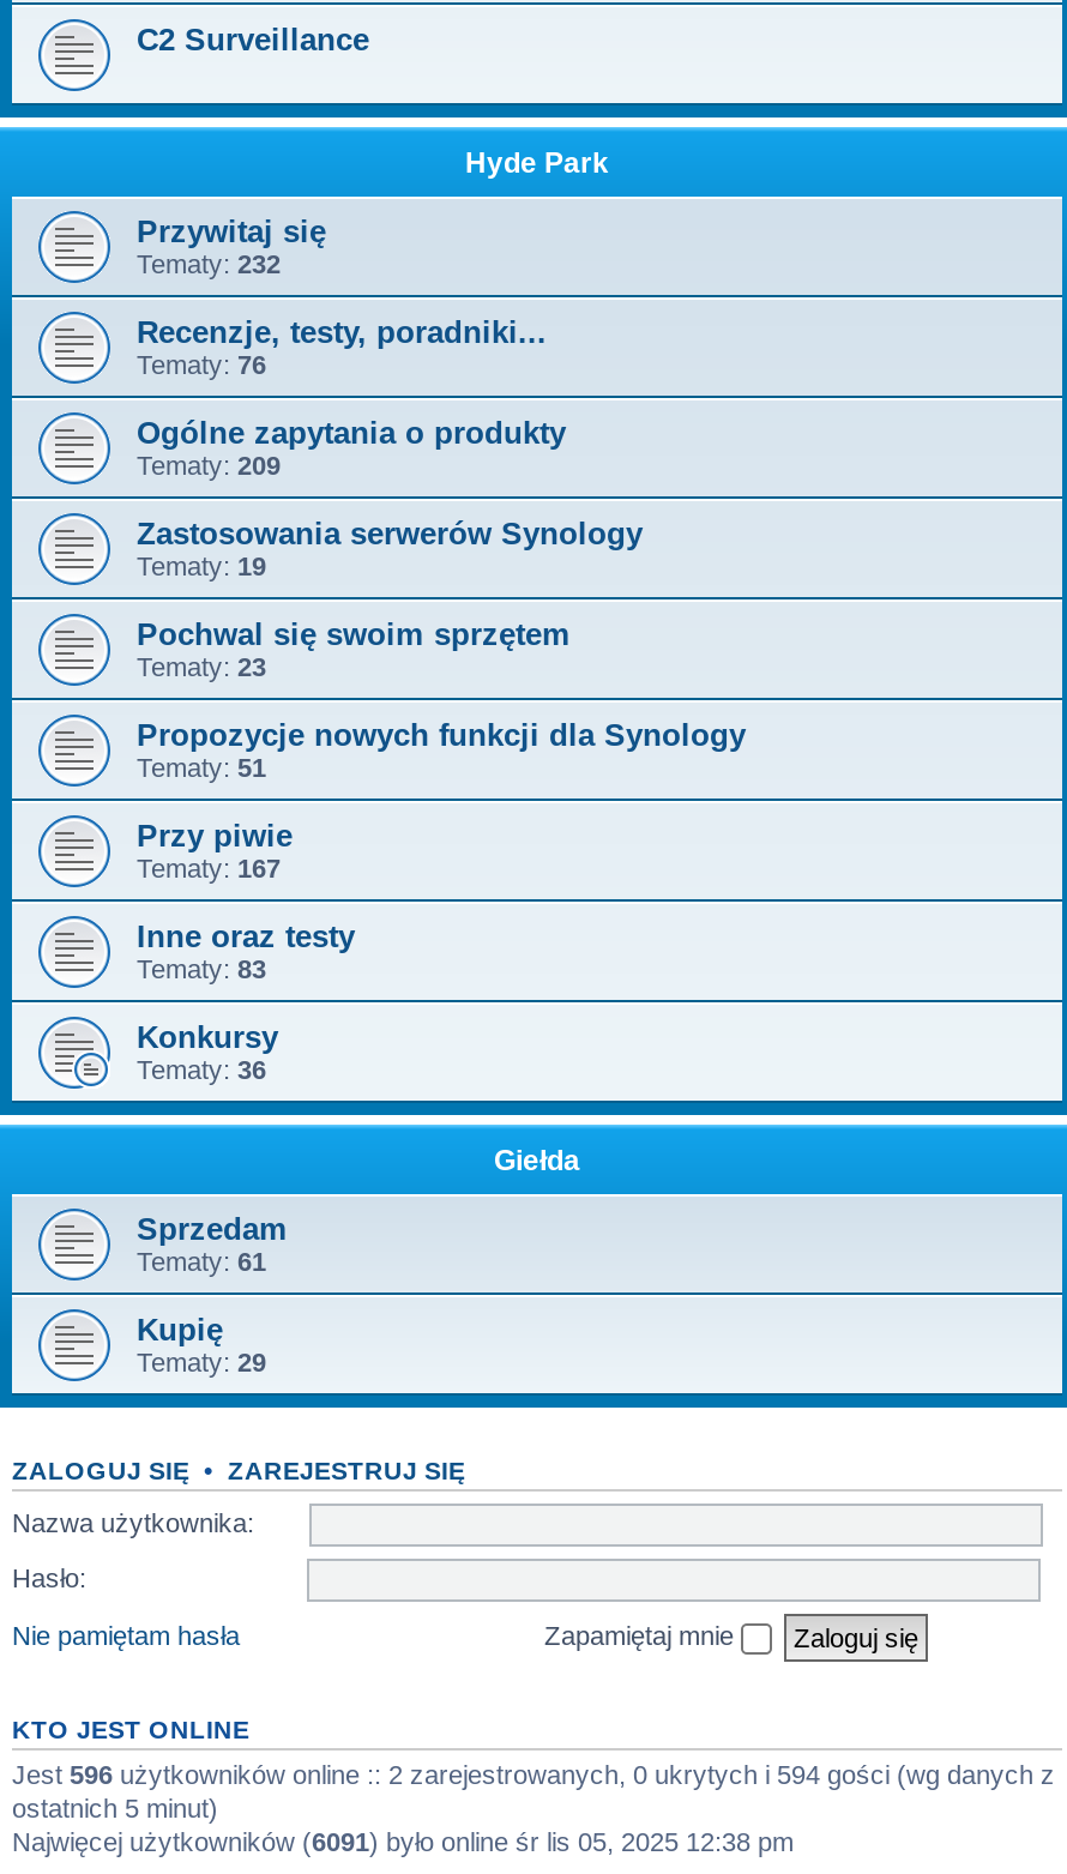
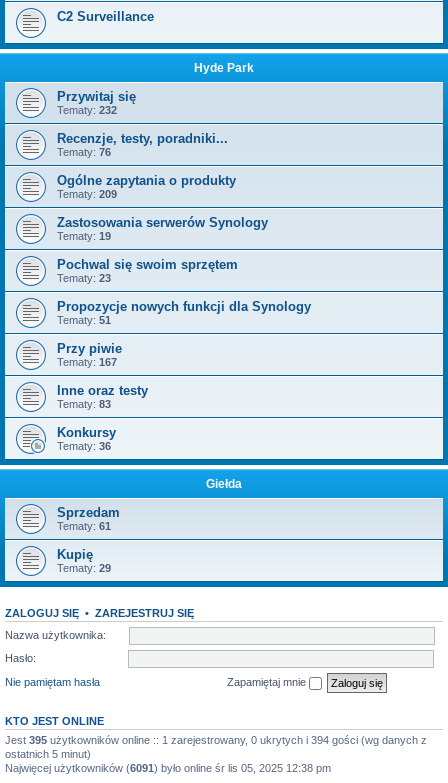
- Jest 596 użytkowników online :: 2 zarejestrowanych, 0 ukrytych i 594 gości (wg danych z
+ Jest 395 użytkowników online :: 1 zarejestrowany, 0 ukrytych i 394 gości (wg danych z
